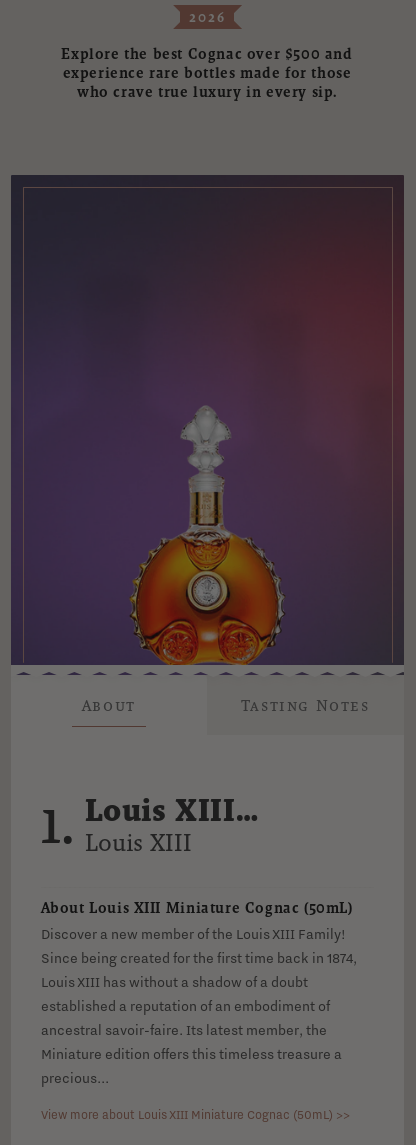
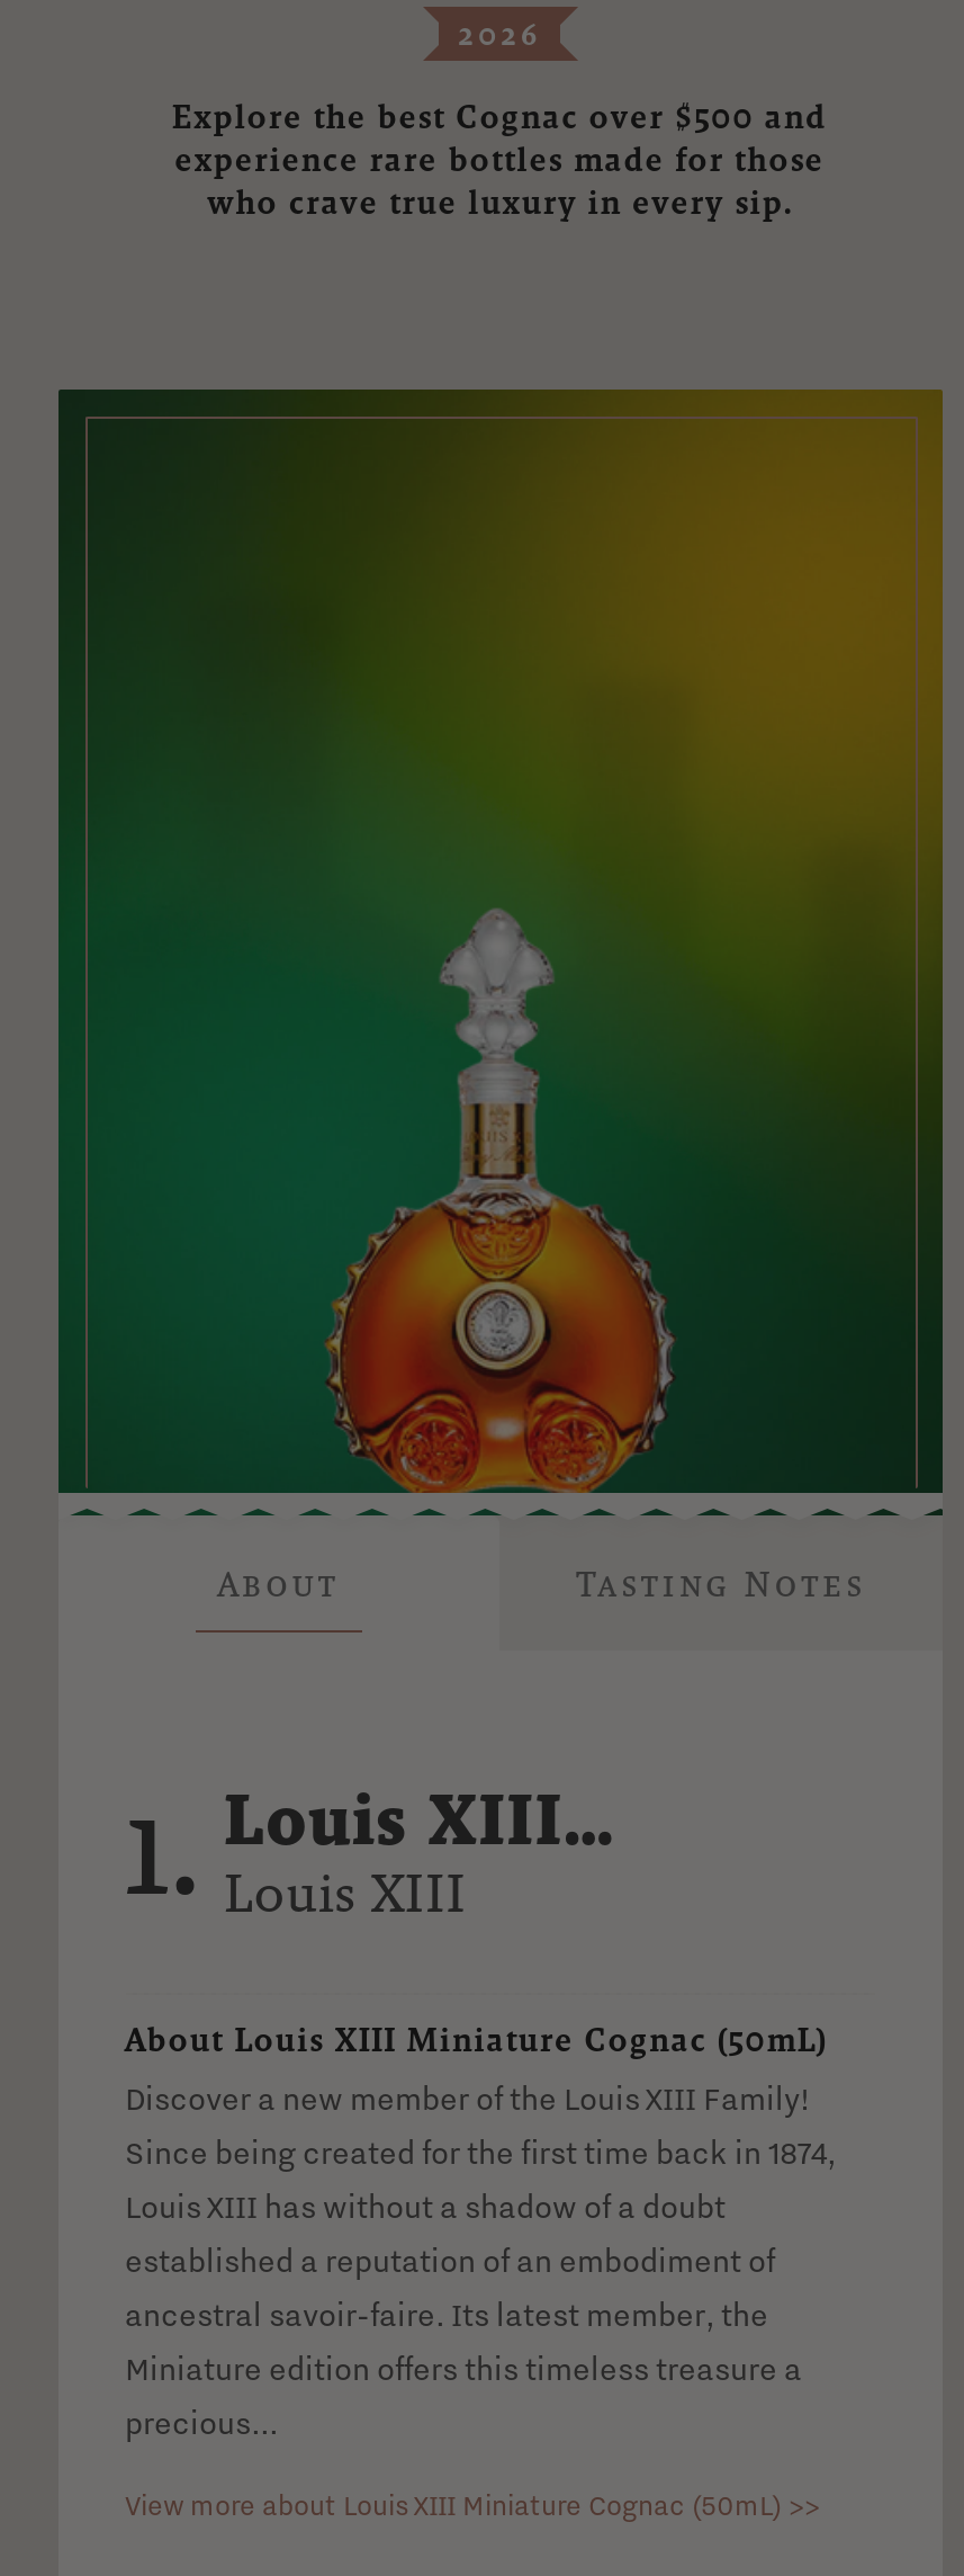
- [image]
+ [image]
